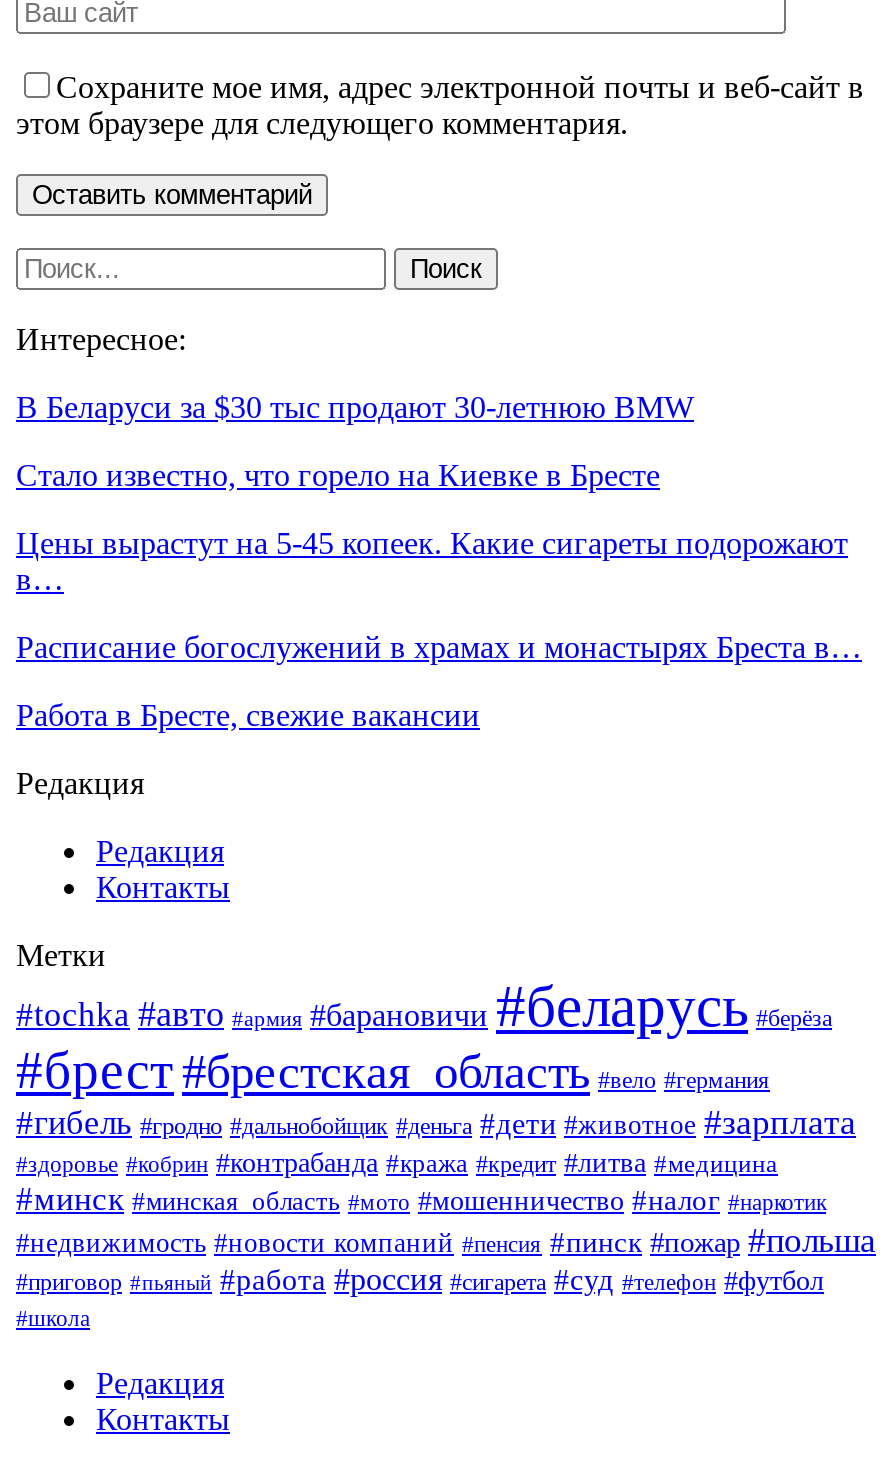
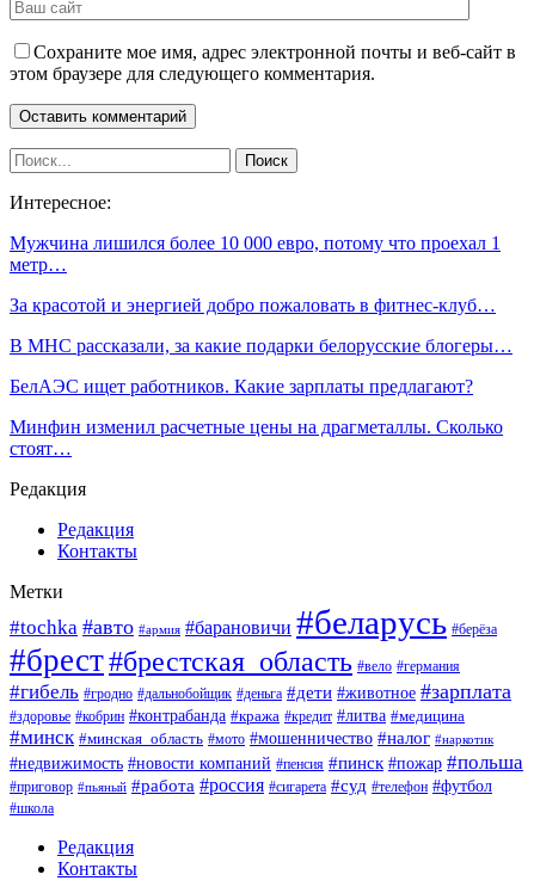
- В Беларуси за $30 тыс продают 30-летнюю BMW
+ Мужчина лишился более 10 000 евро, потому что проехал 1
+ метр…

- Стало известно, что горело на Киевке в Бресте
+ За красотой и энергией добро пожаловать в фитнес-клуб…

- Цены вырастут на 5-45 копеек. Какие сигареты подорожают
- в…
+ В МНС рассказали, за какие подарки белорусские блогеры…

- Расписание богослужений в храмах и монастырях Бреста в…
+ БелАЭС ищет работников. Какие зарплаты предлагают?

- Работа в Бресте, свежие вакансии
+ Минфин изменил расчетные цены на драгметаллы. Сколько
+ стоят…
